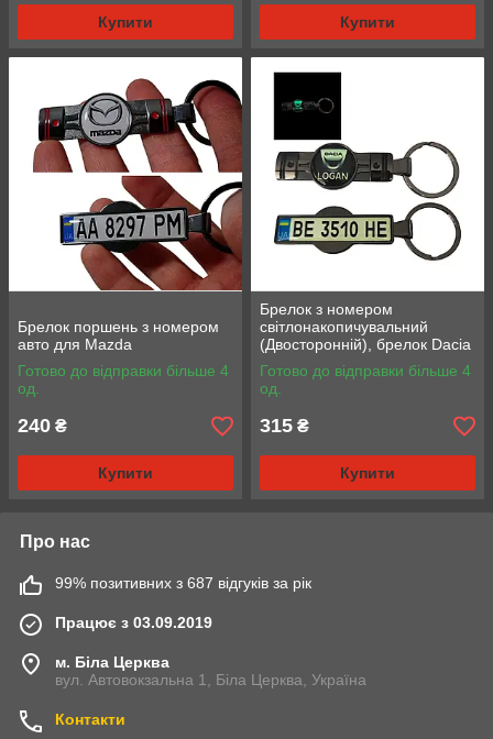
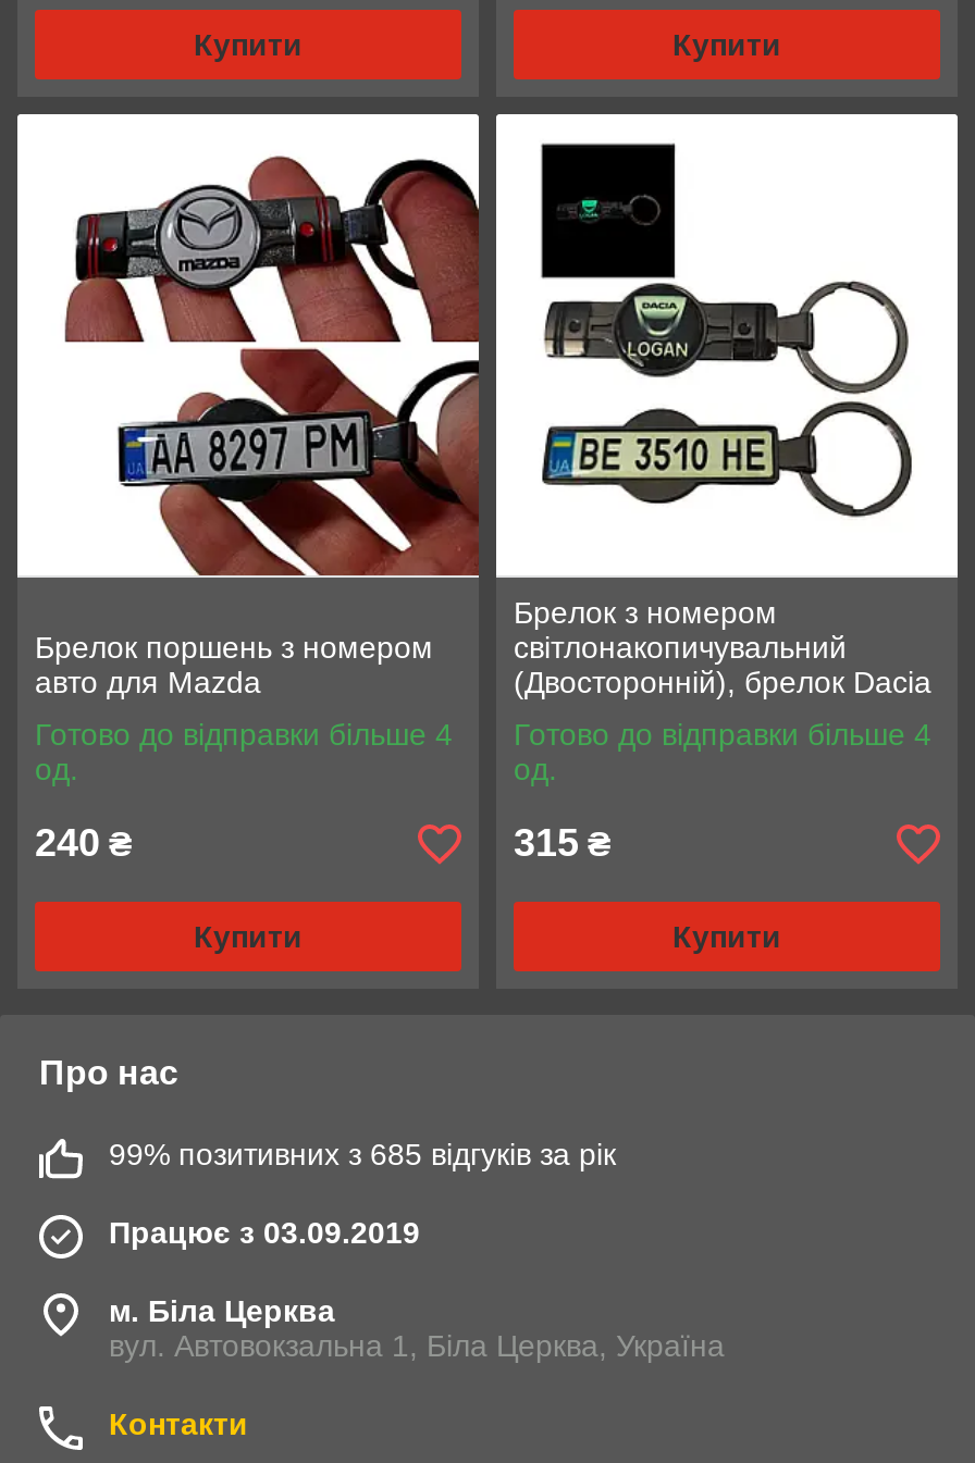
- 99% позитивних з 687 відгуків за рік
+ 99% позитивних з 685 відгуків за рік
